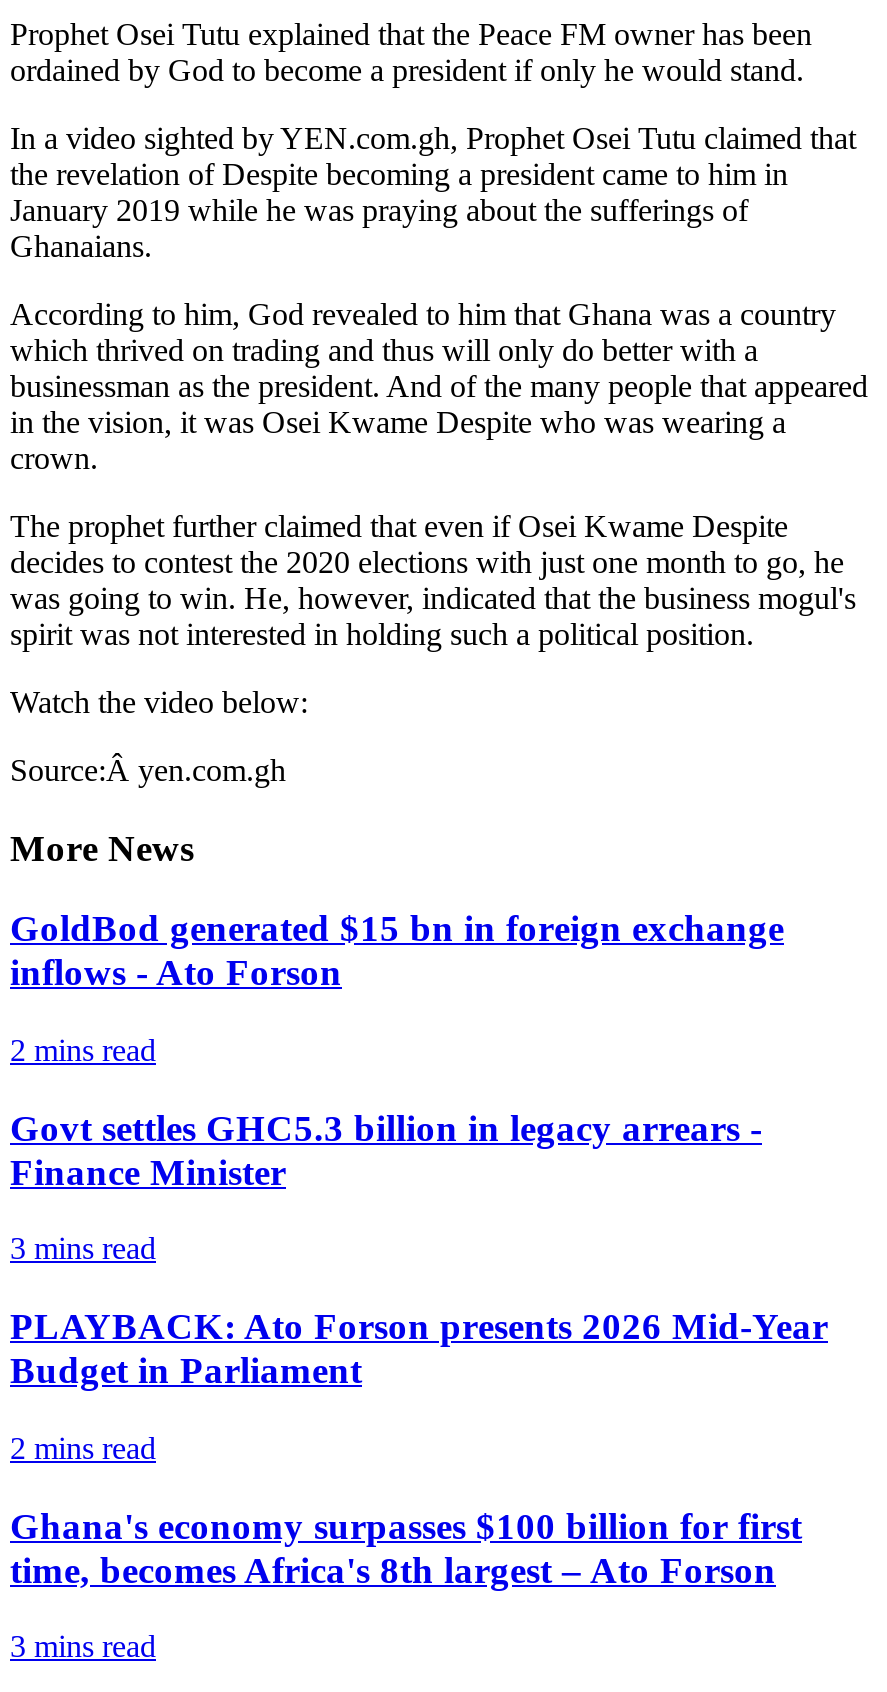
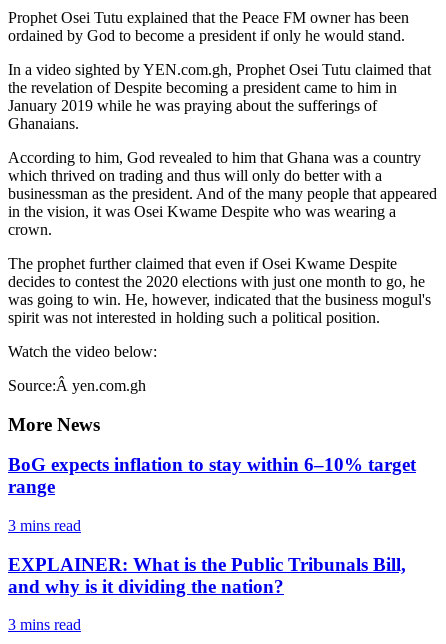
- GoldBod generated $15 bn in foreign exchange
- inflows - Ato Forson
- 2 mins read
- Govt settles GHC5.3 billion in legacy arrears -
- Finance Minister
+ BoG expects inflation to stay within 6–10% target
+ range

- PLAYBACK: Ato Forson presents 2026 Mid-Year
- Budget in Parliament
- 2 mins read
- Ghana's economy surpasses $100 billion for first
- time, becomes Africa's 8th largest – Ato Forson
+ EXPLAINER: What is the Public Tribunals Bill,
+ and why is it dividing the nation?
